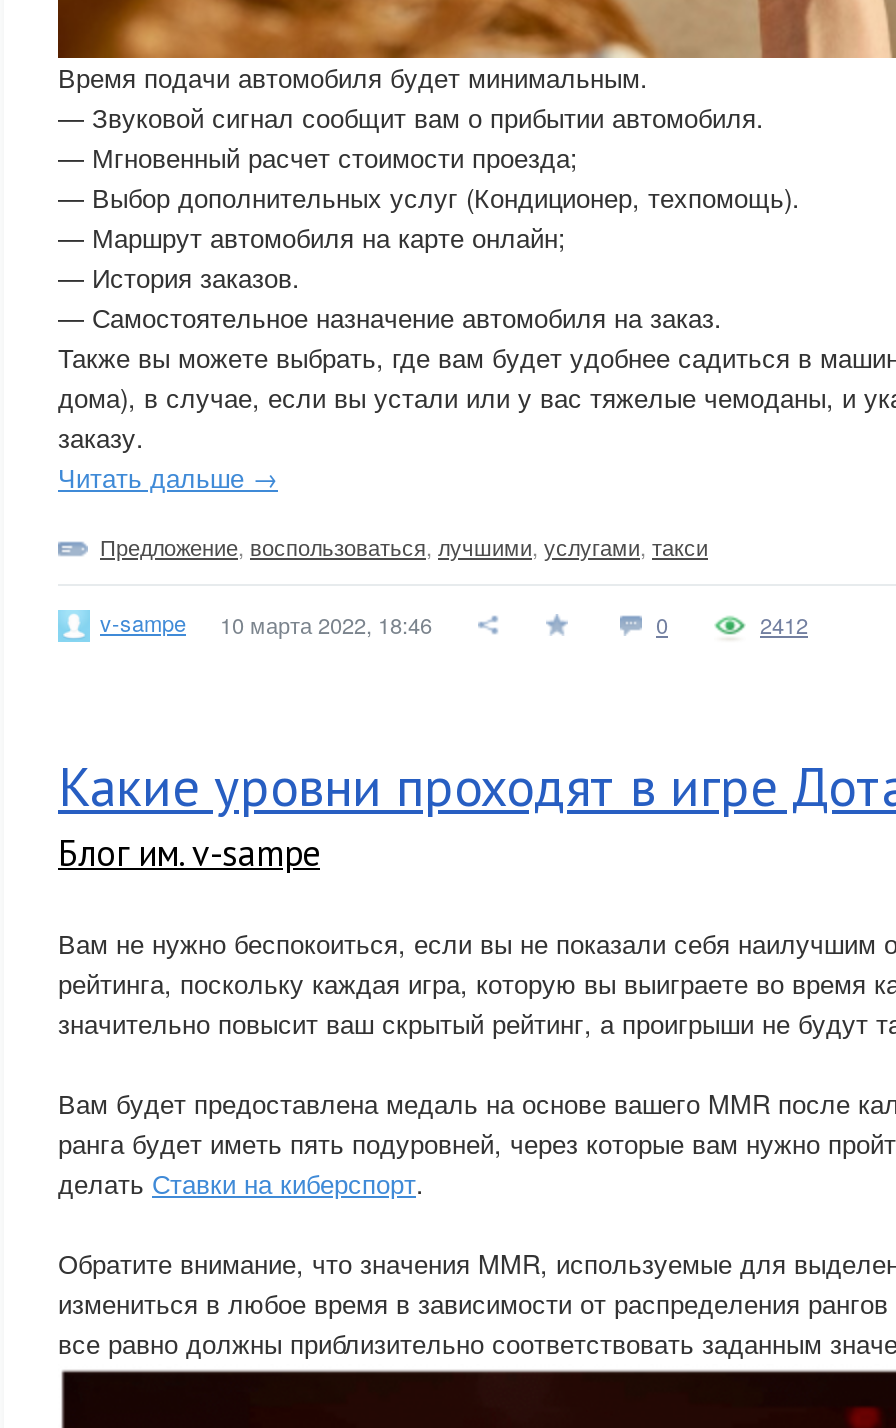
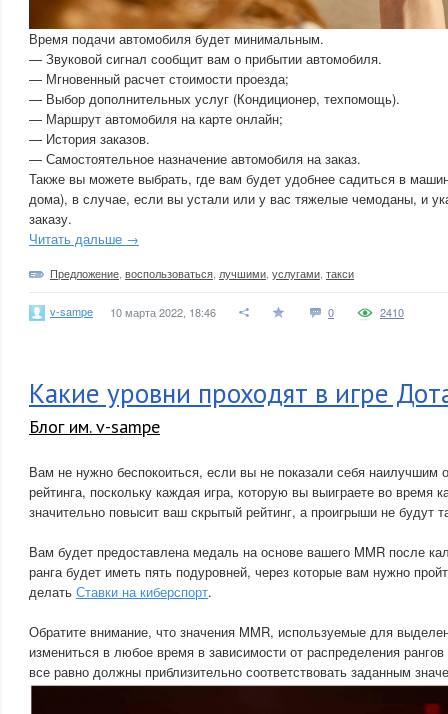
- 2412
+ 2410
